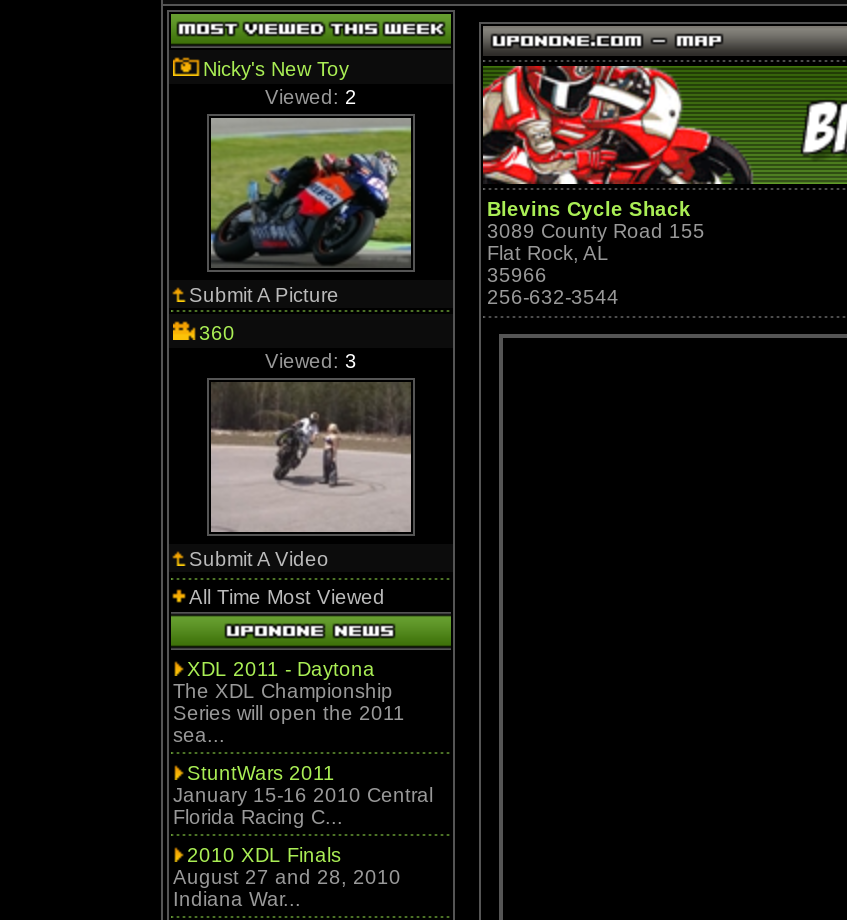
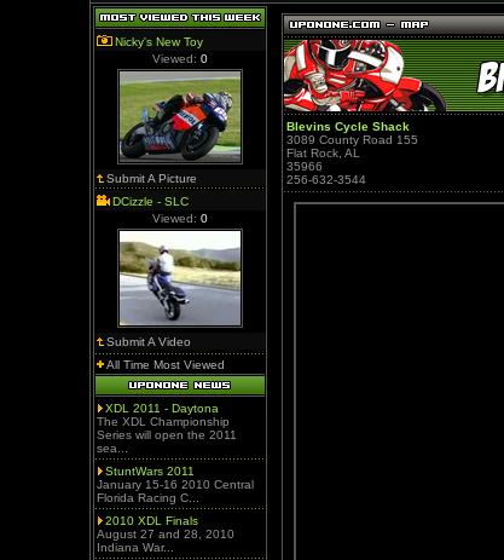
- Viewed: 2
+ Viewed: 0

- 360
- Viewed: 3
+ DCizzle - SLC
+ Viewed: 0

- [image]
+ [image]
